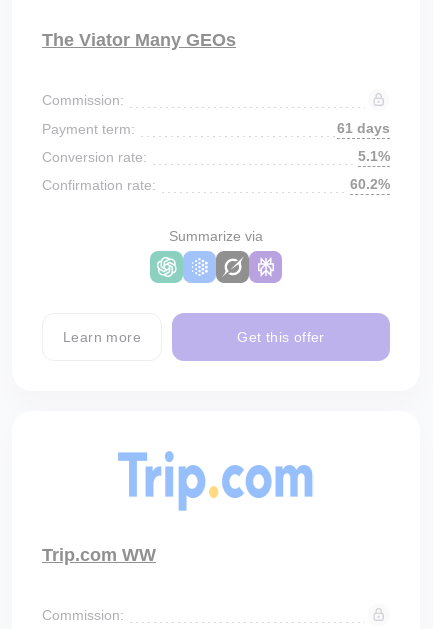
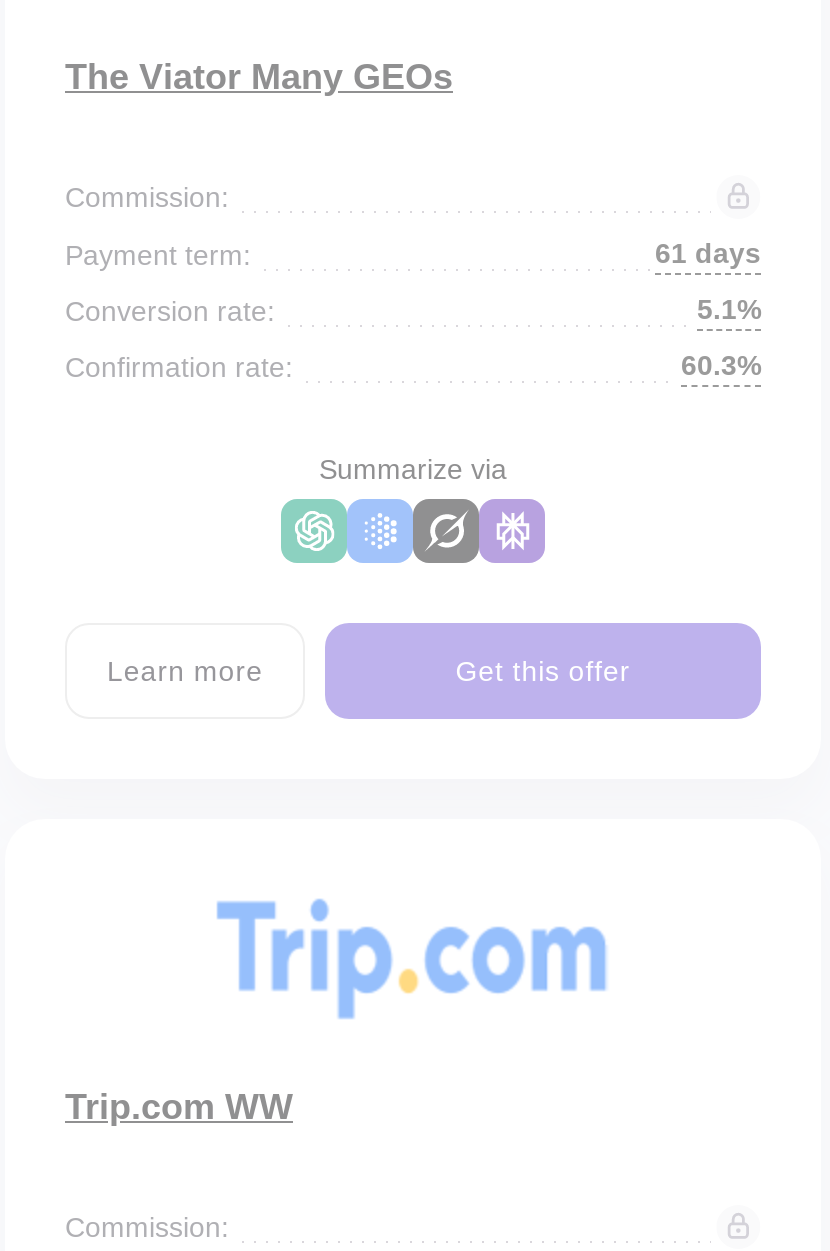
- 60.2%
+ 60.3%
